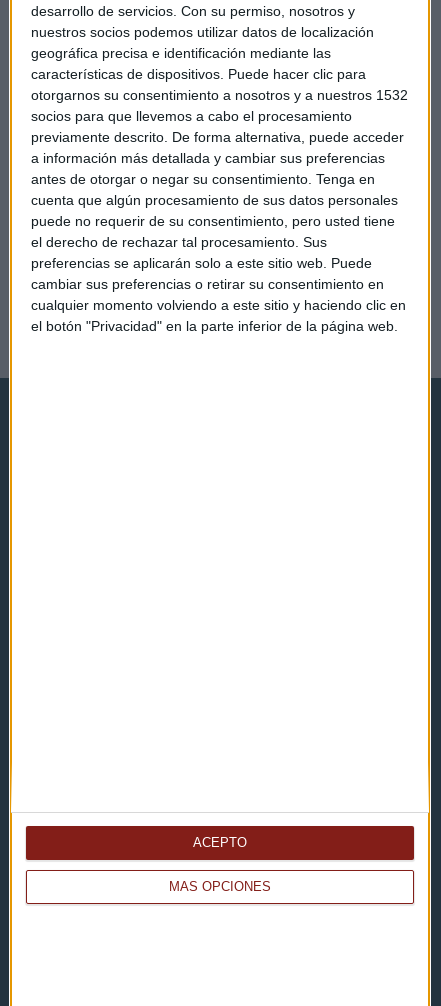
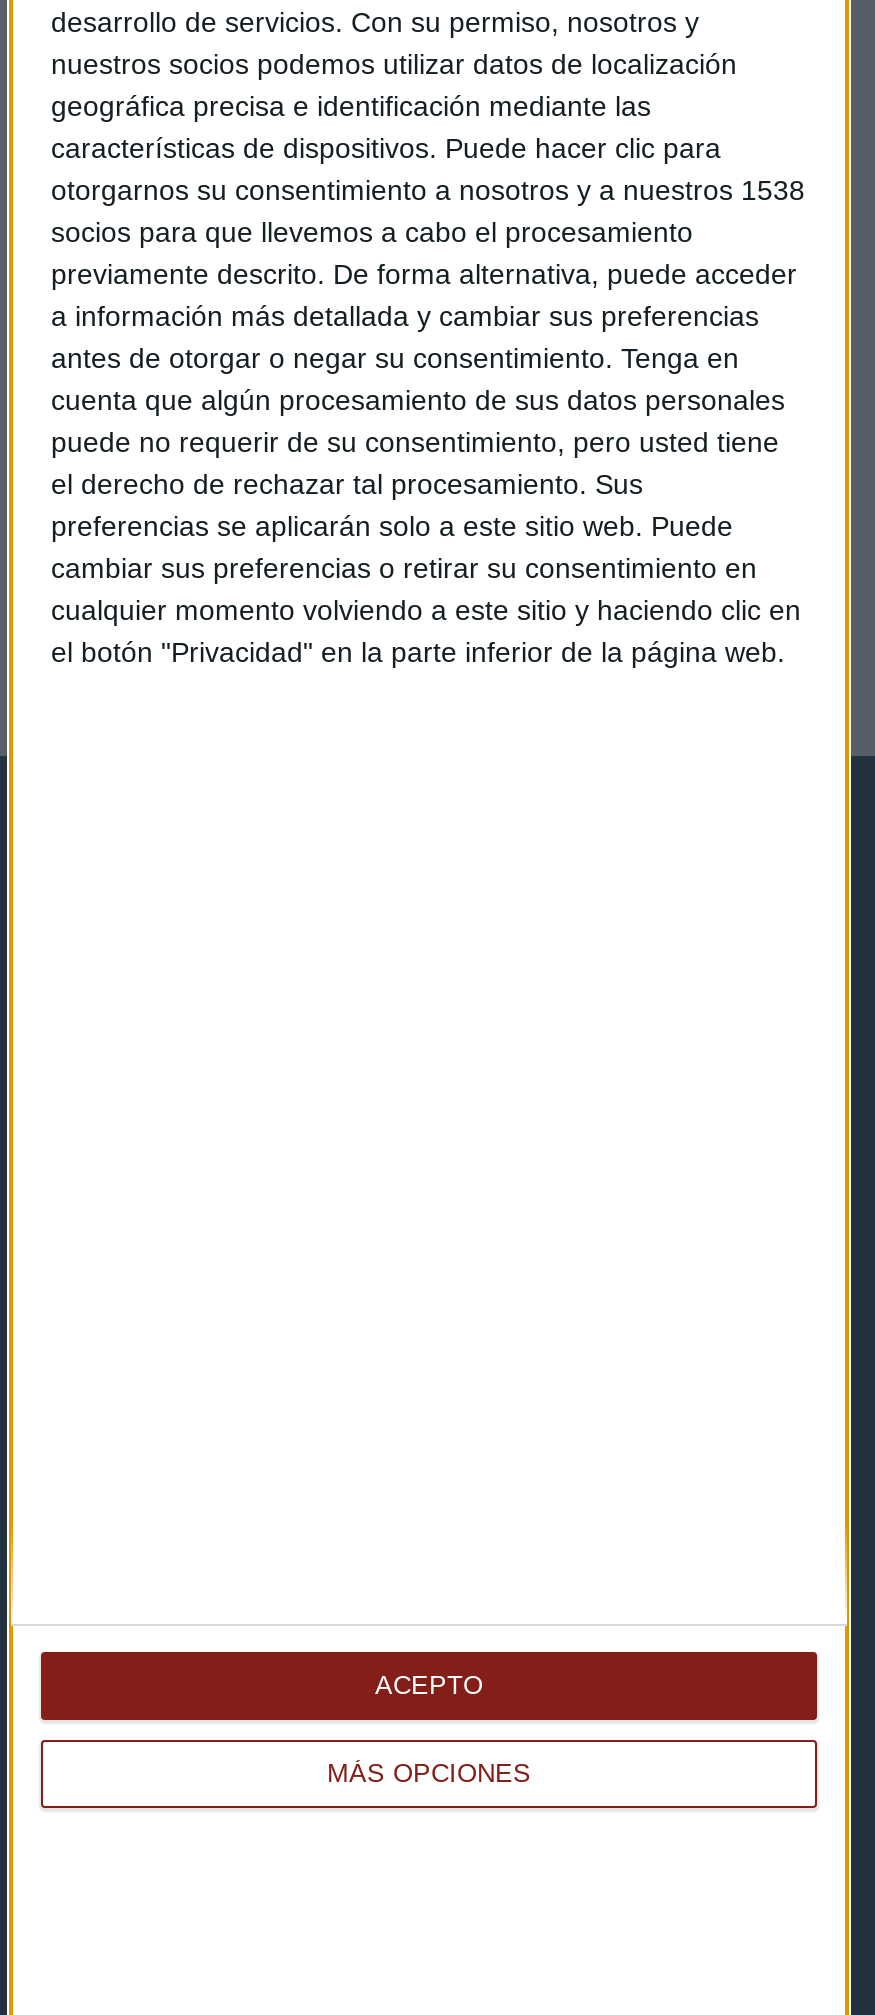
- otorgarnos su consentimiento a nosotros y a nuestros 1532
+ otorgarnos su consentimiento a nosotros y a nuestros 1538
